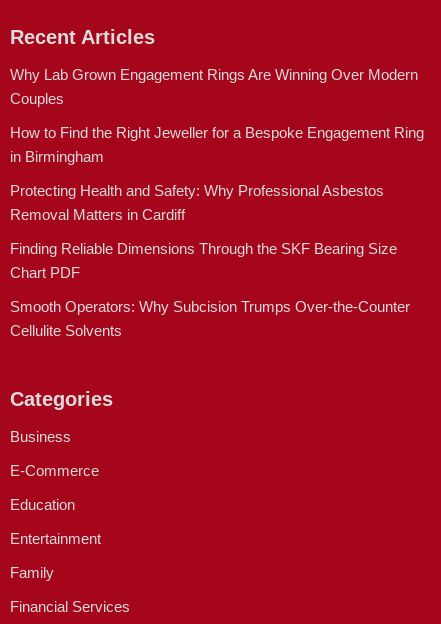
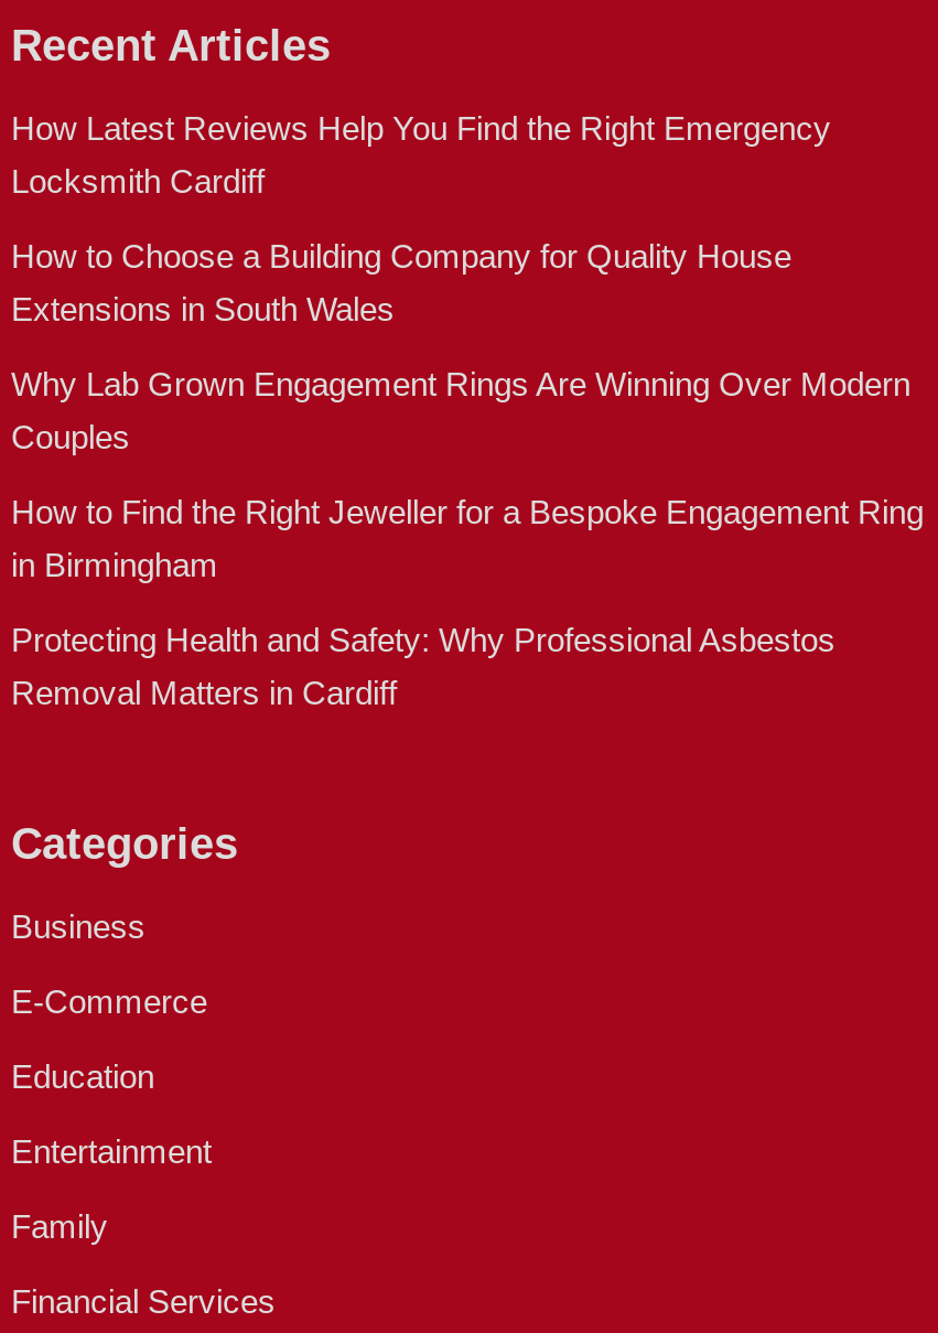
+ How Latest Reviews Help You Find the Right Emergency
+ Locksmith Cardiff
+ How to Choose a Building Company for Quality House
+ Extensions in South Wales

moved down: Why Lab Grown Engagement Rings Are Winning Over Modern | Couples | How to Find the Right Jeweller for a Bespoke Engagement Ring | in Birmingham | Protecting Health and Safety: Why Professional Asbestos | Removal Matters in Cardiff

- Finding Reliable Dimensions Through the SKF Bearing Size
- Chart PDF
- Smooth Operators: Why Subcision Trumps Over-the-Counter
- Cellulite Solvents
